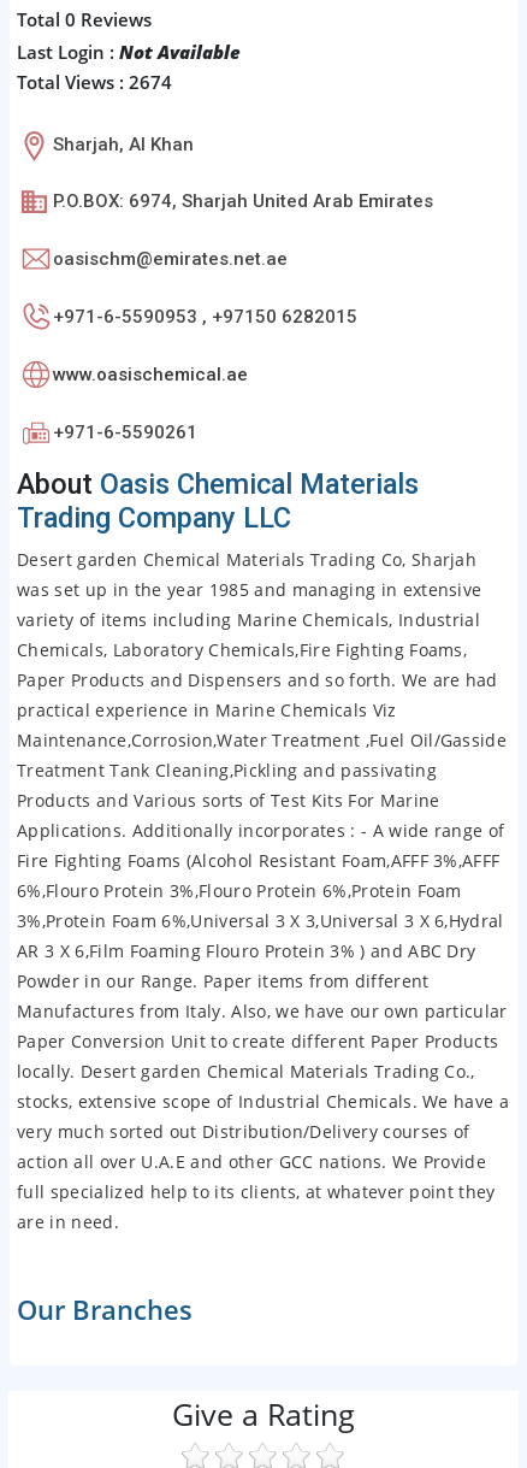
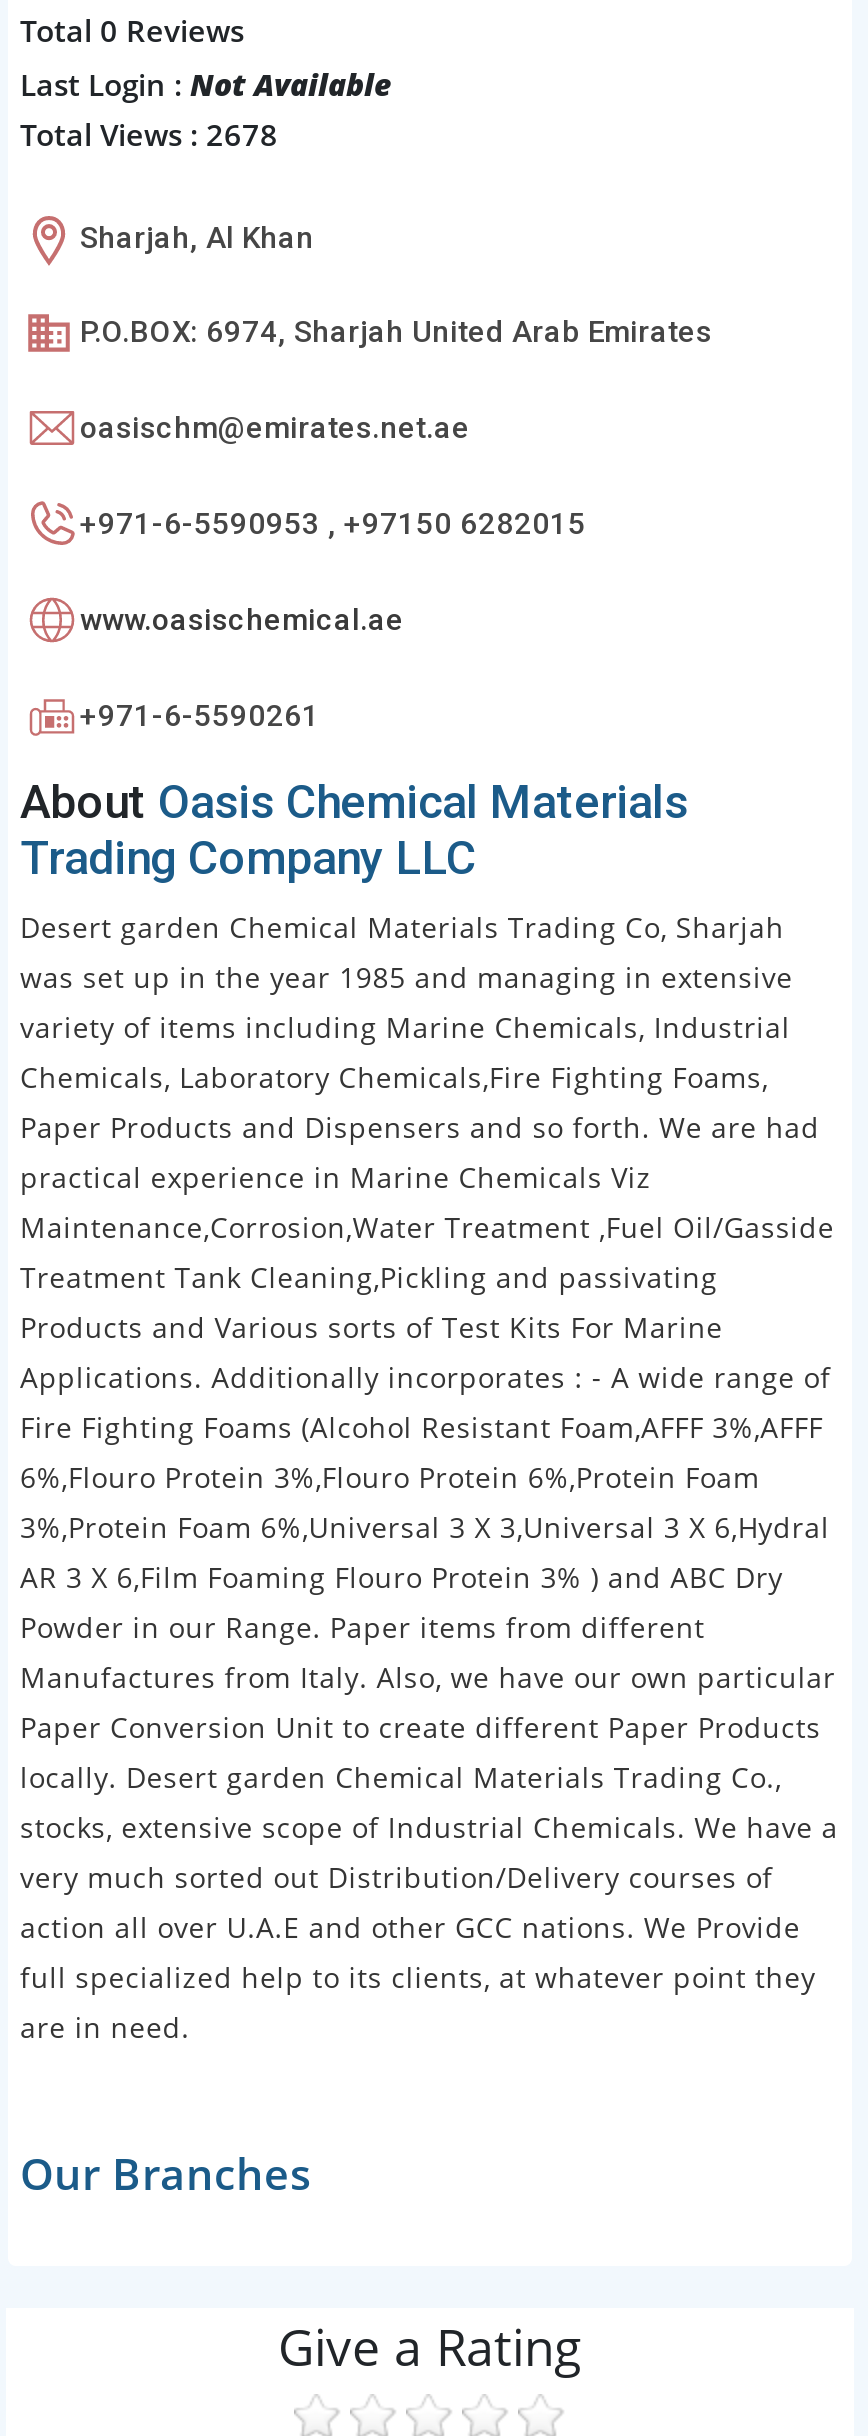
- Total Views : 2674
+ Total Views : 2678
